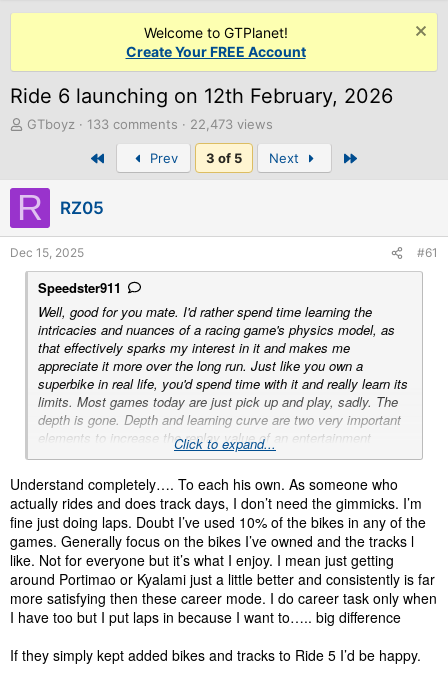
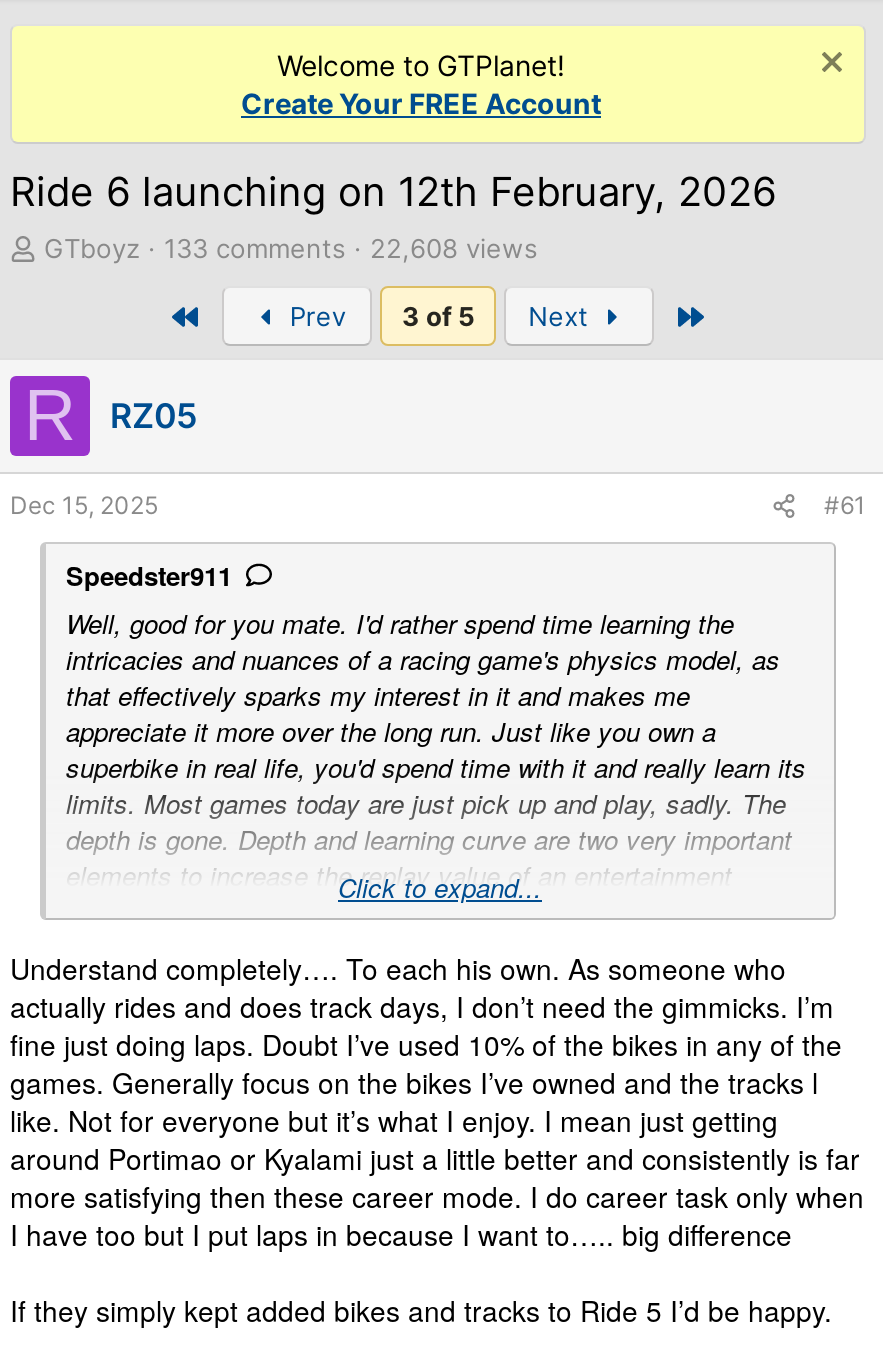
- 133 comments 22,473 views
+ 133 comments 22,608 views
